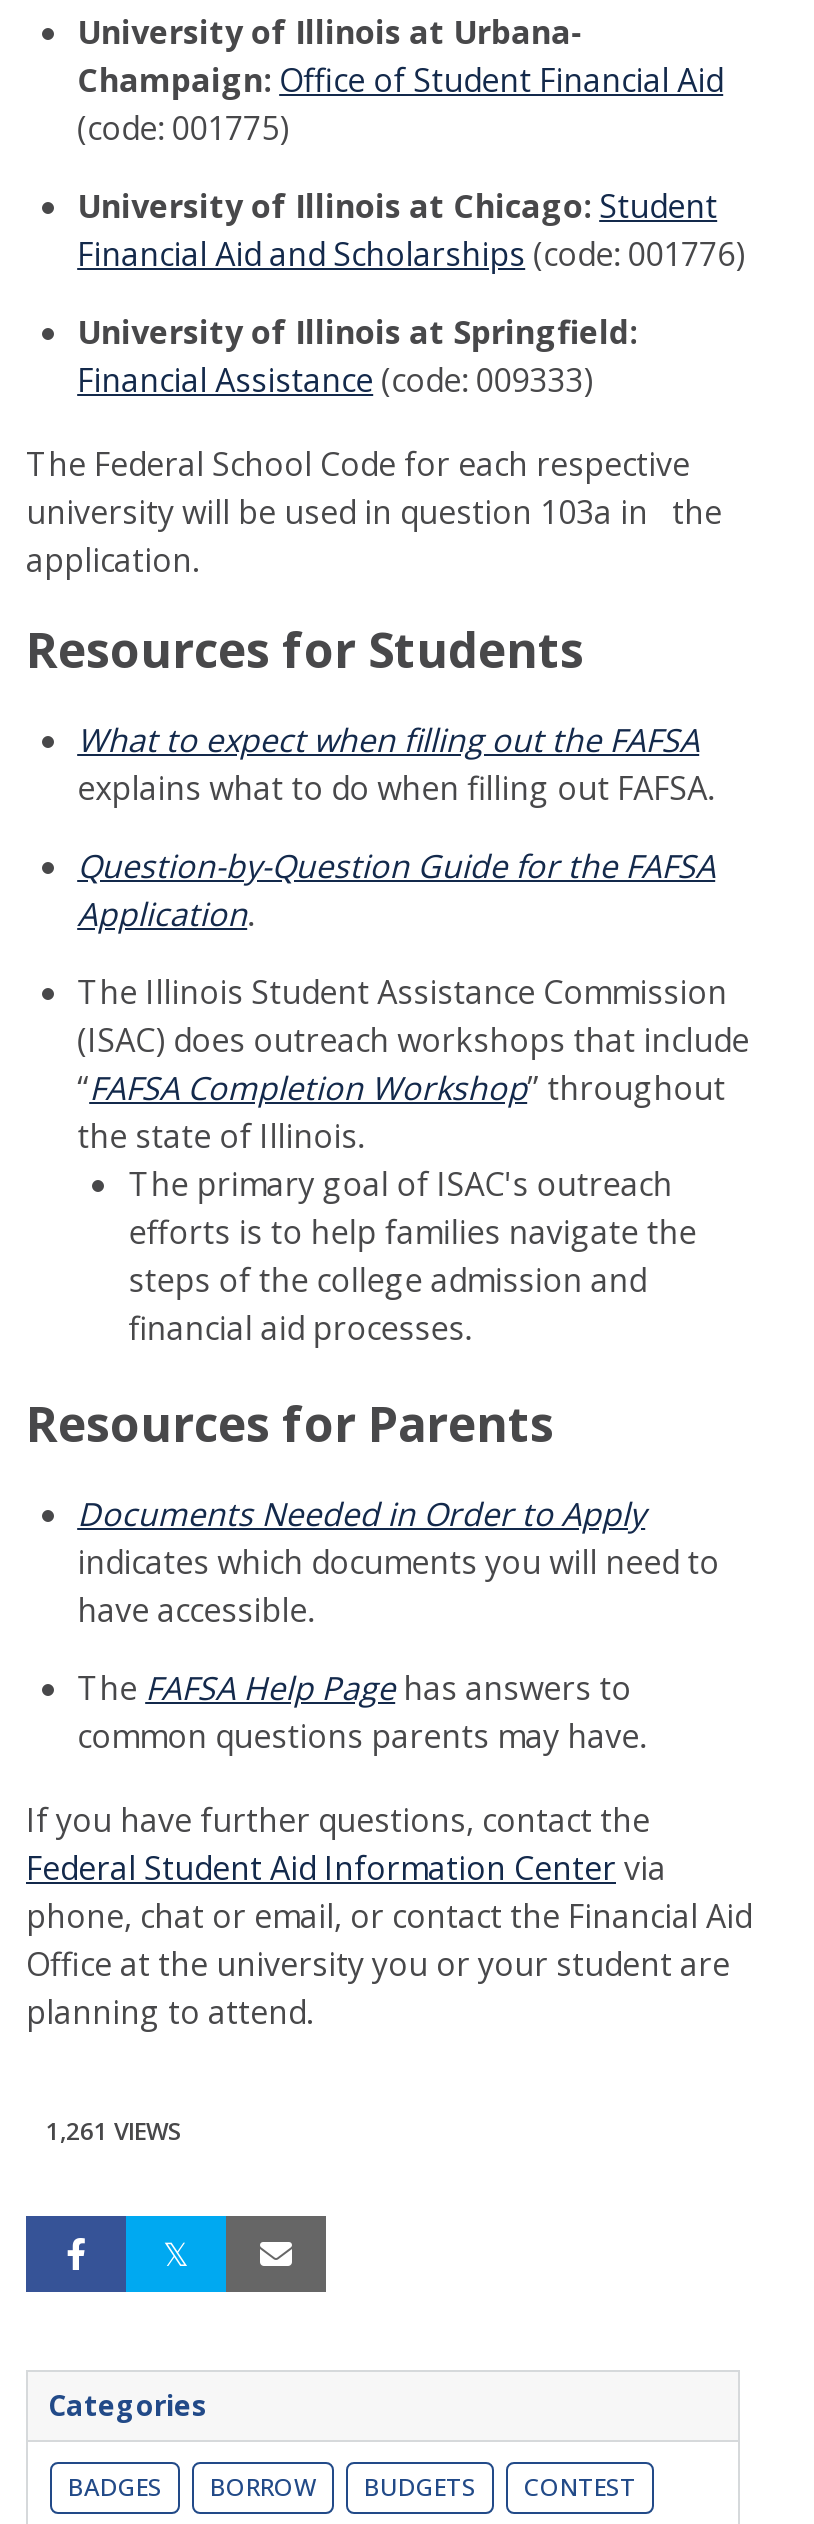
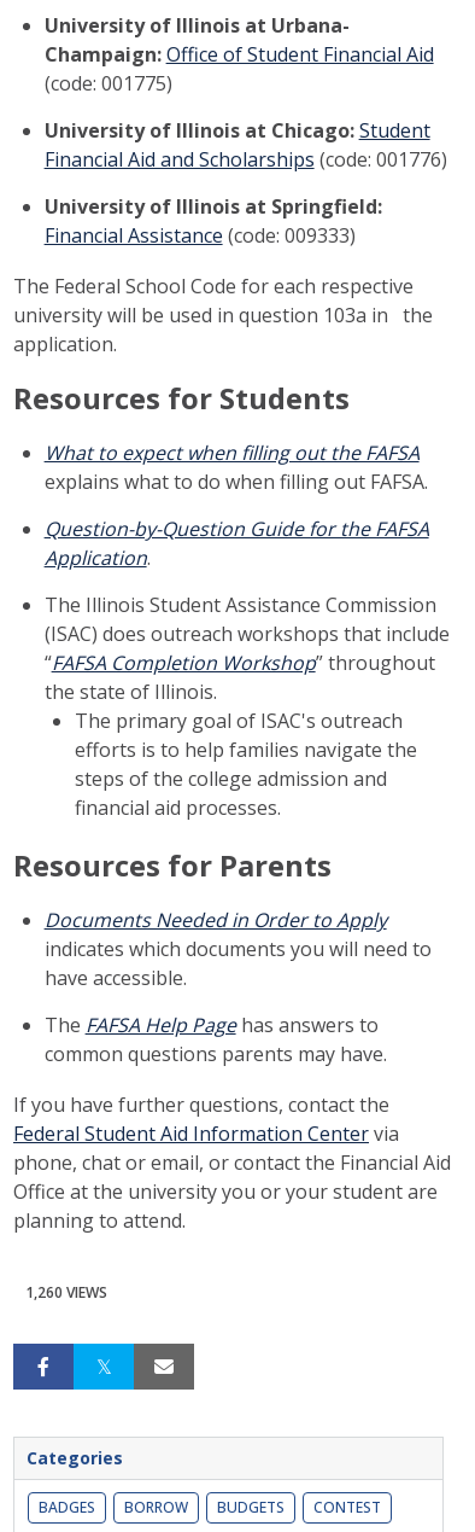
- 1,261 VIEWS
+ 1,260 VIEWS
